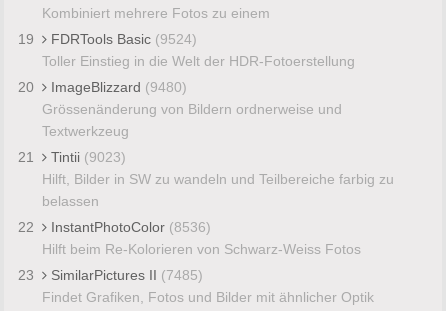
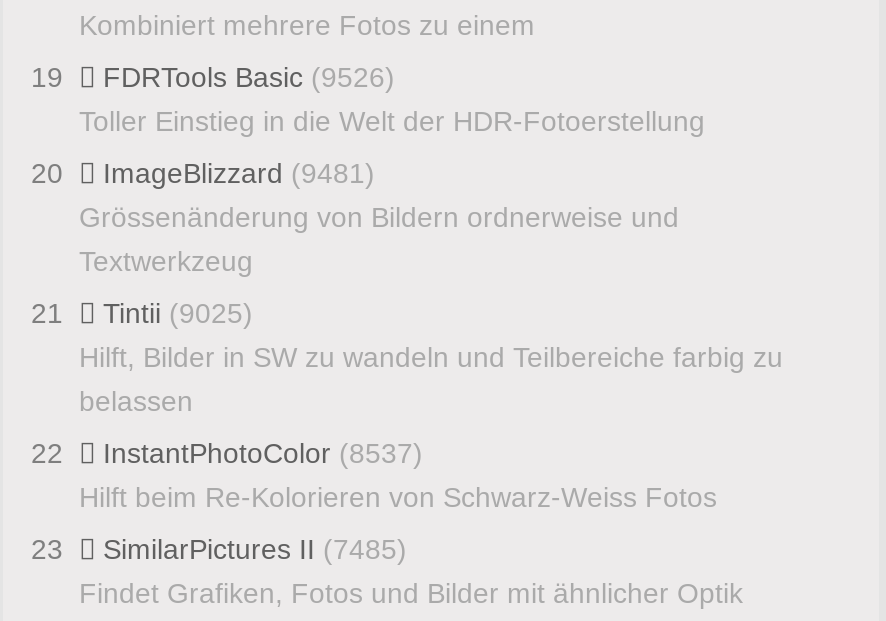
- FDRTools Basic (9524)
+ FDRTools Basic (9526)

- ImageBlizzard (9480)
+ ImageBlizzard (9481)

- 21 Tintii (9023)
+ 21 Tintii (9025)

- InstantPhotoColor (8536)
+ InstantPhotoColor (8537)
